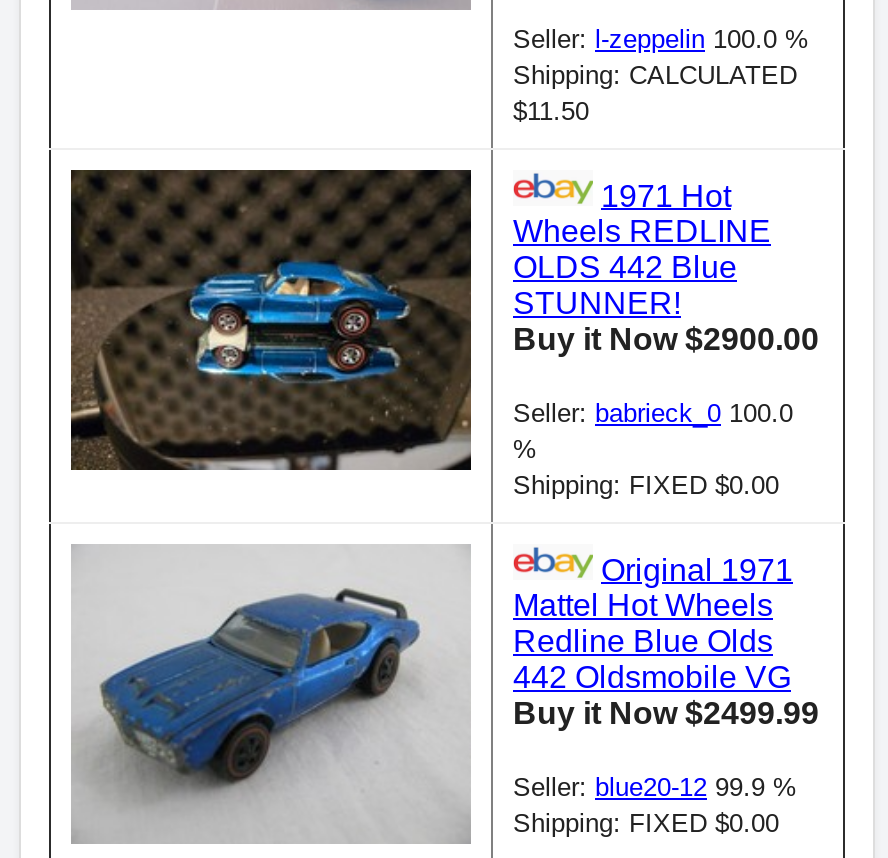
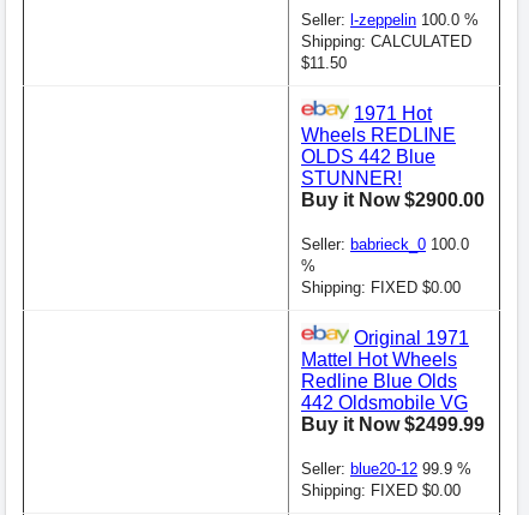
- [image]

- [image]
